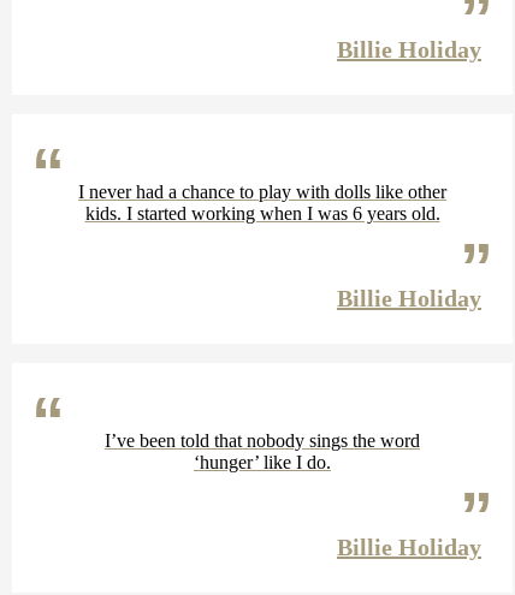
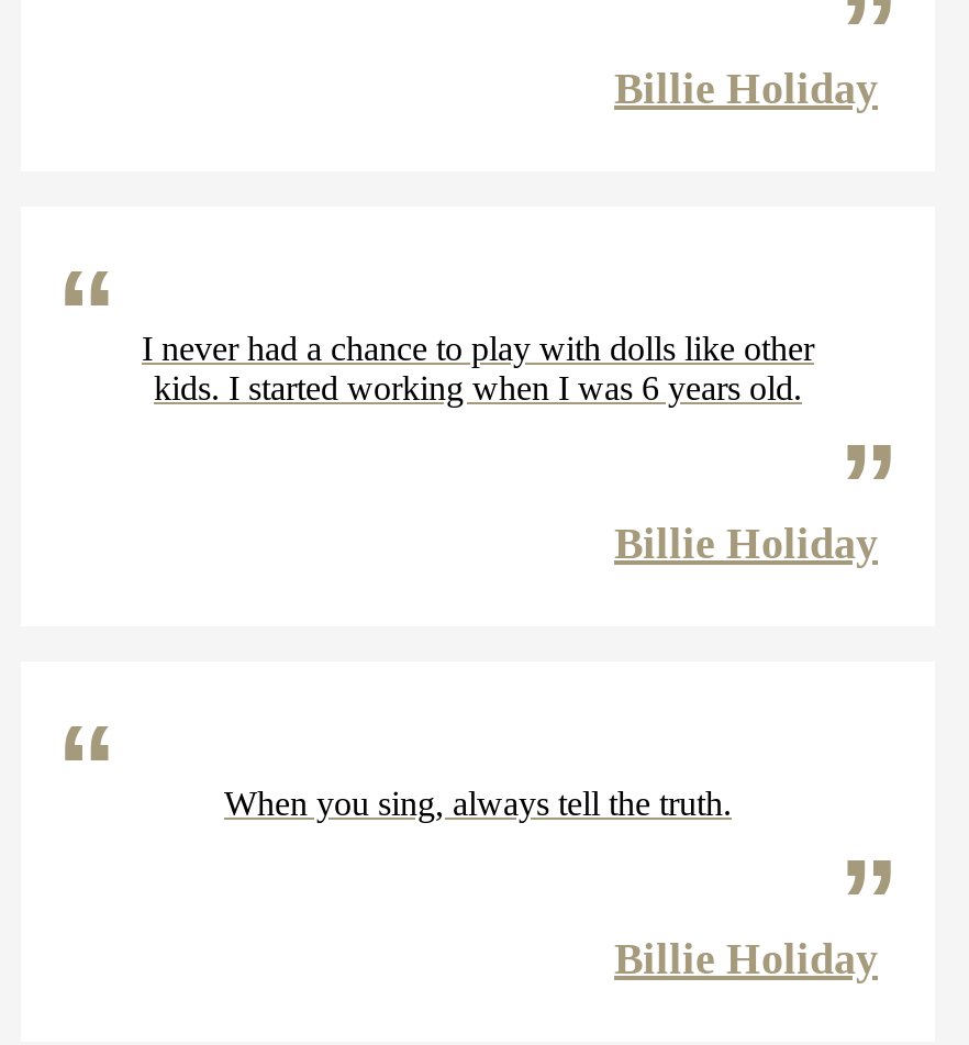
- I’ve been told that nobody sings the word
- ‘hunger’ like I do.
+ When you sing, always tell the truth.
